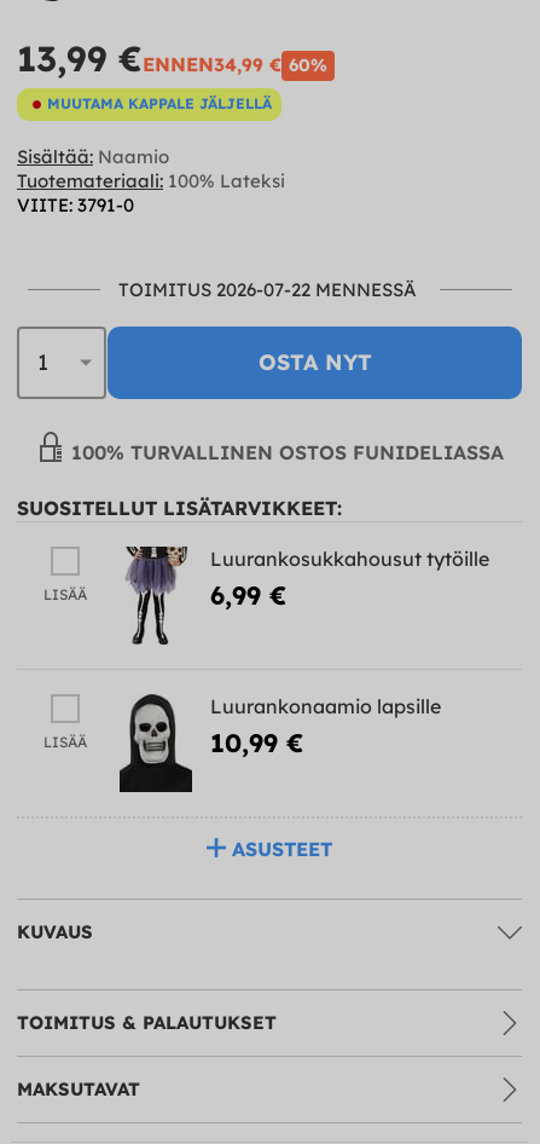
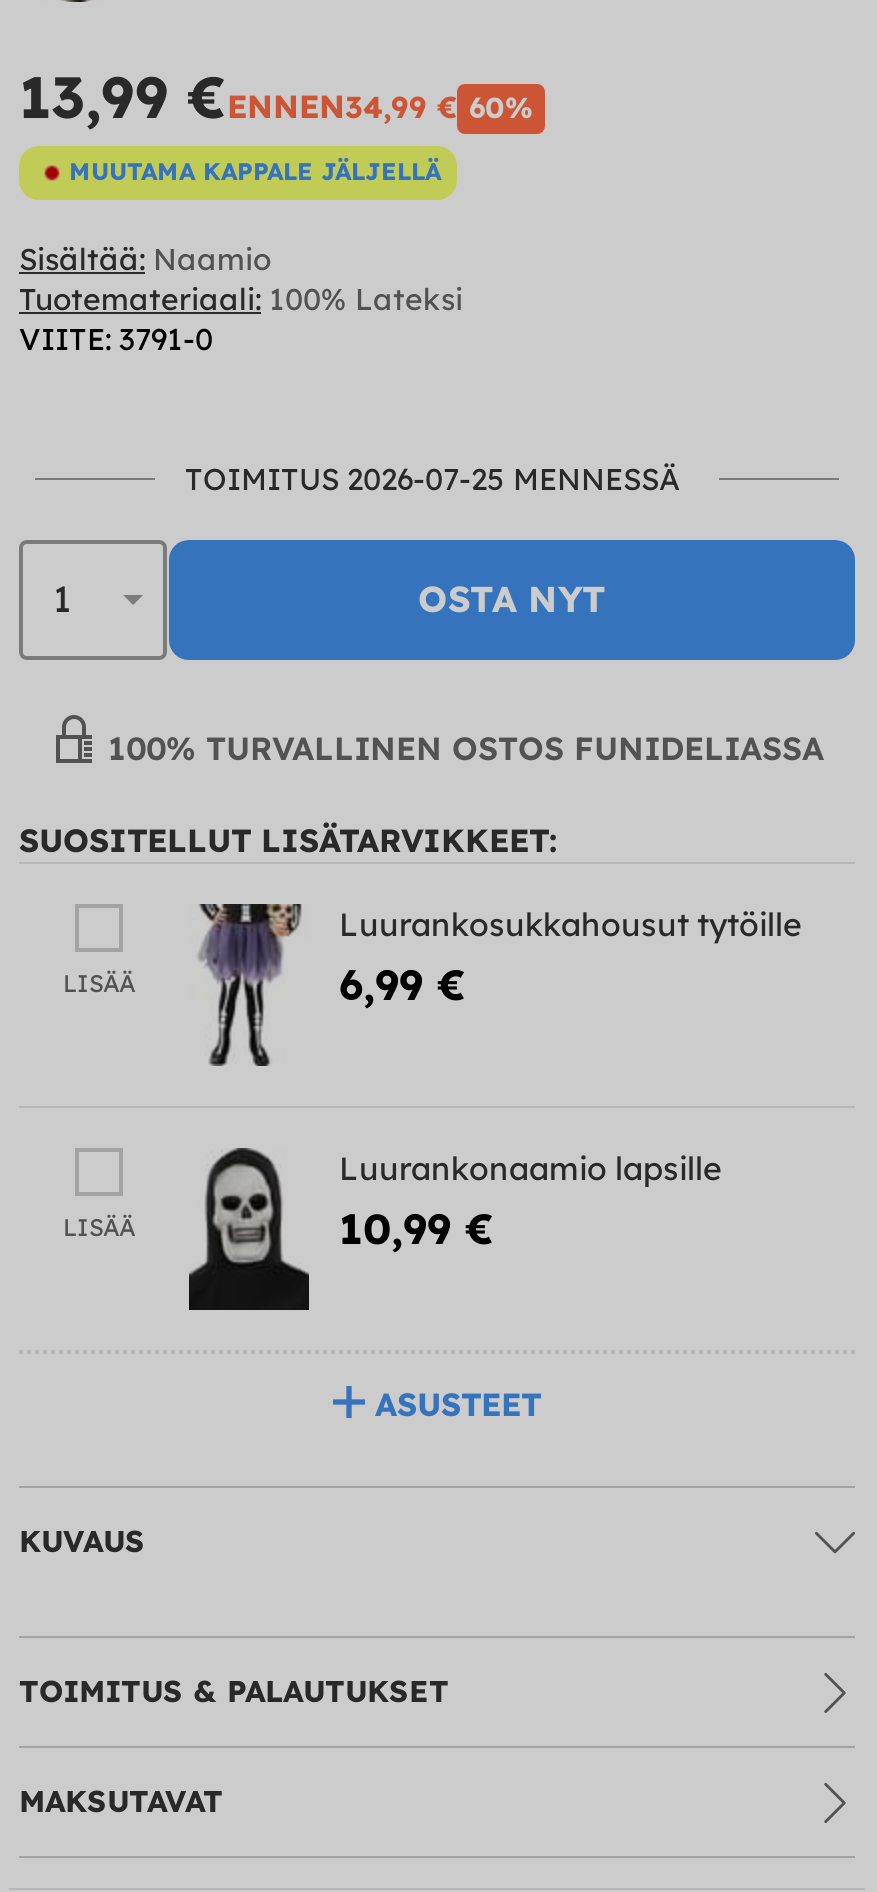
- TOIMITUS 2026-07-22 MENNESSÄ
+ TOIMITUS 2026-07-25 MENNESSÄ
